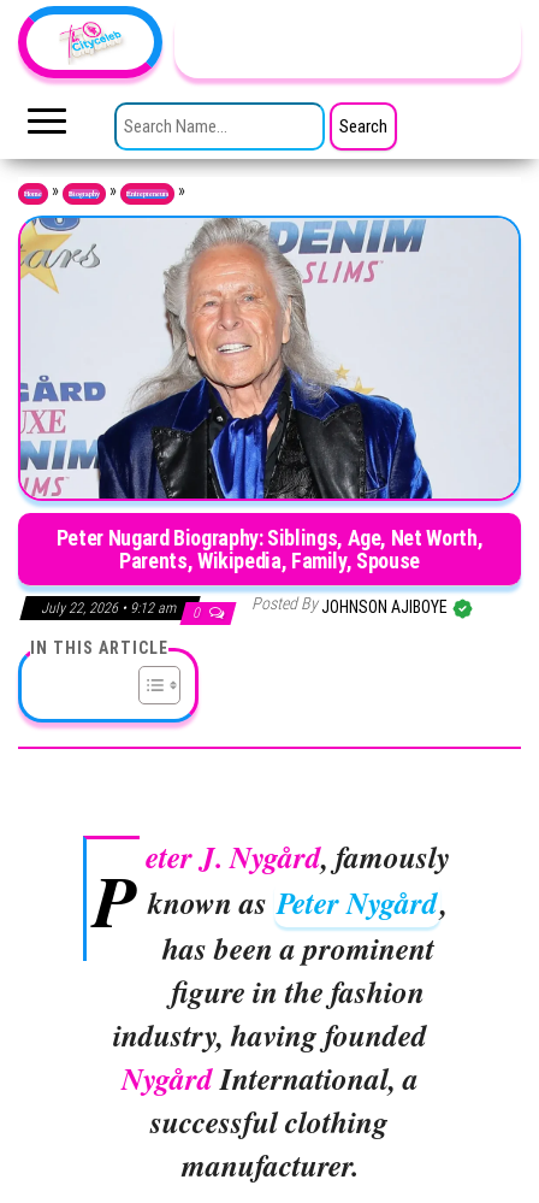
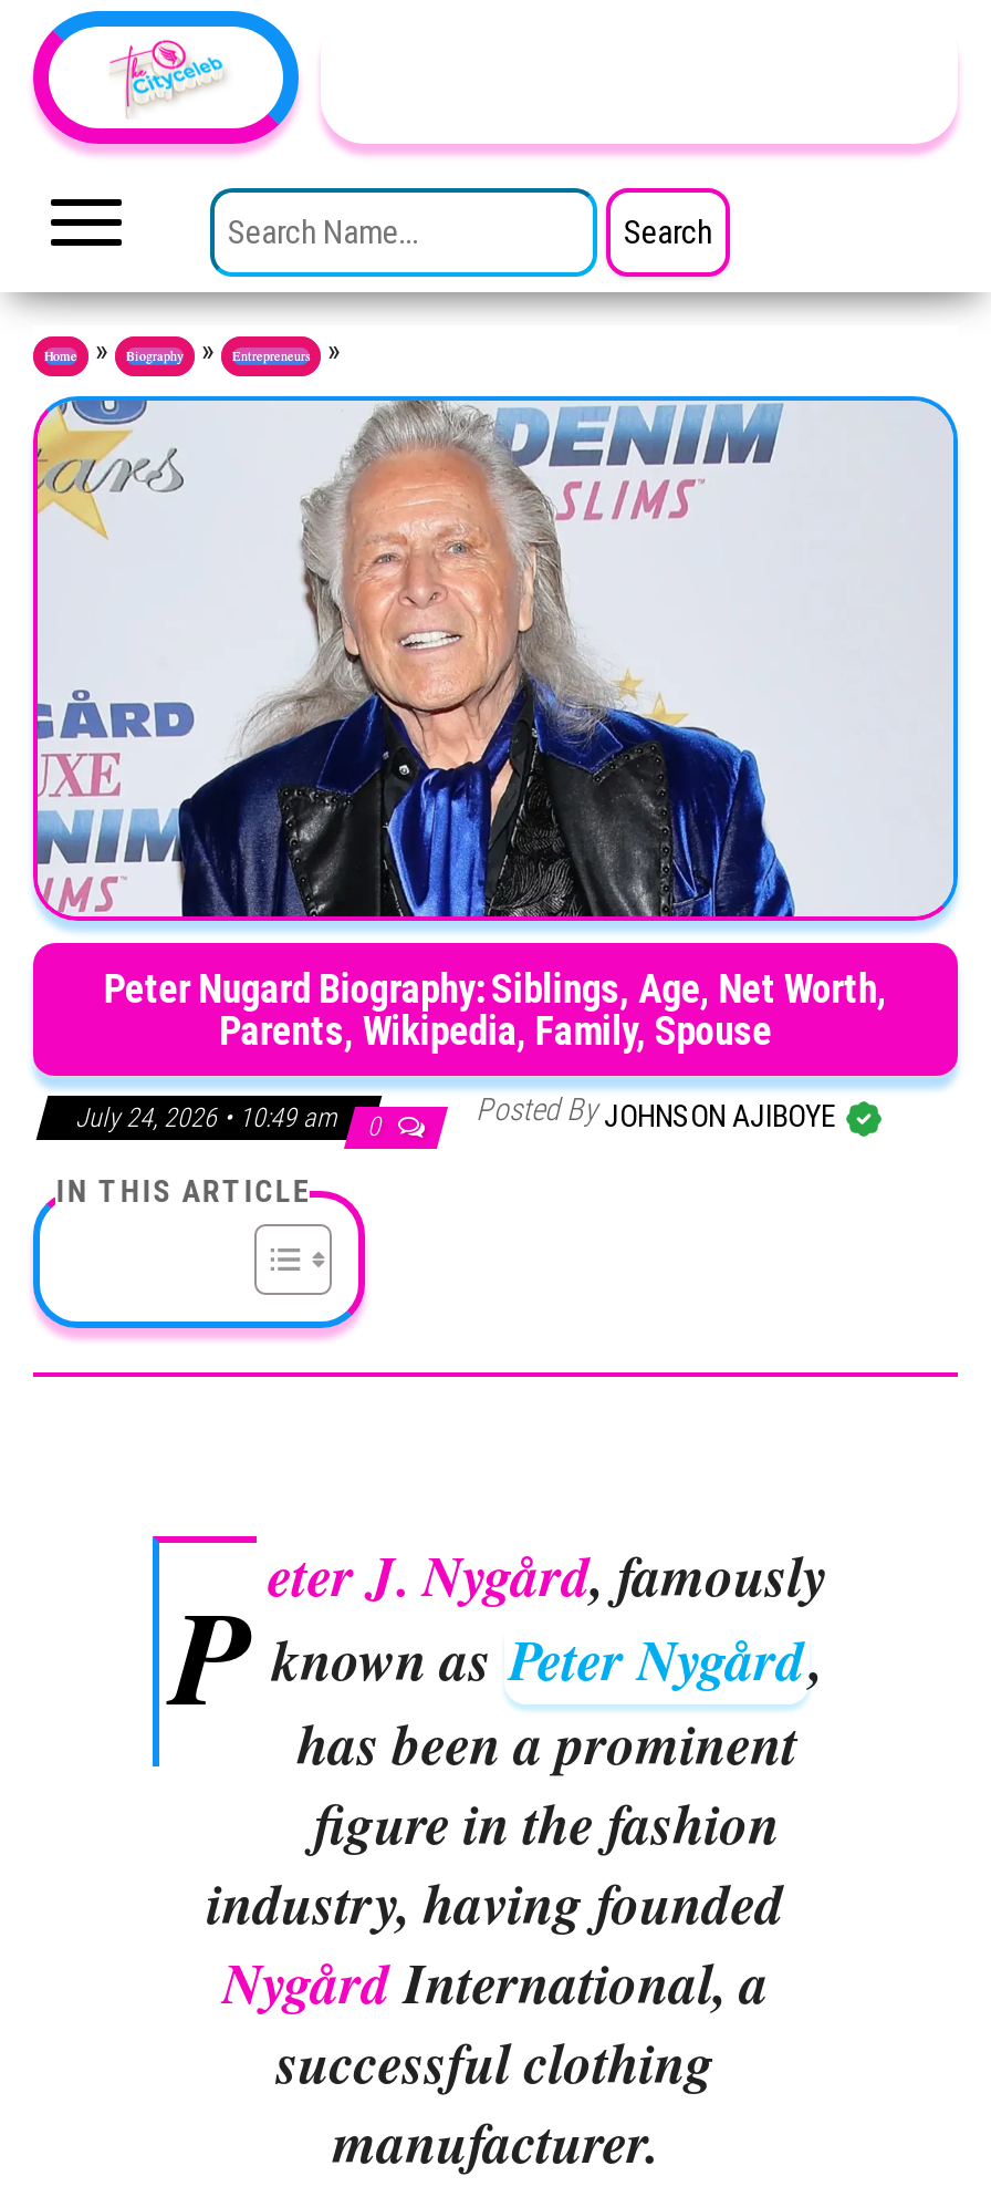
- July 22, 2026 • 9:12 am 0
+ July 24, 2026 • 10:49 am 0
